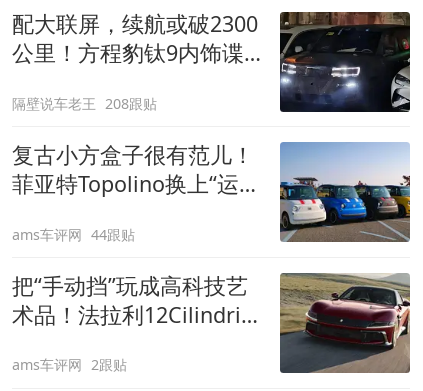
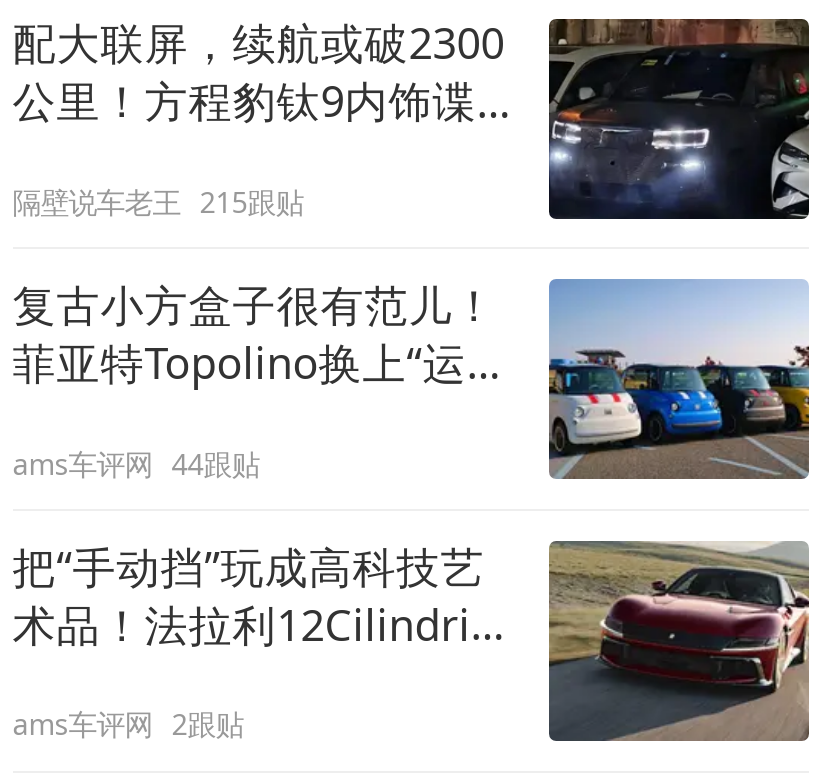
- 隔壁说车老王 208跟贴
+ 隔壁说车老王 215跟贴
